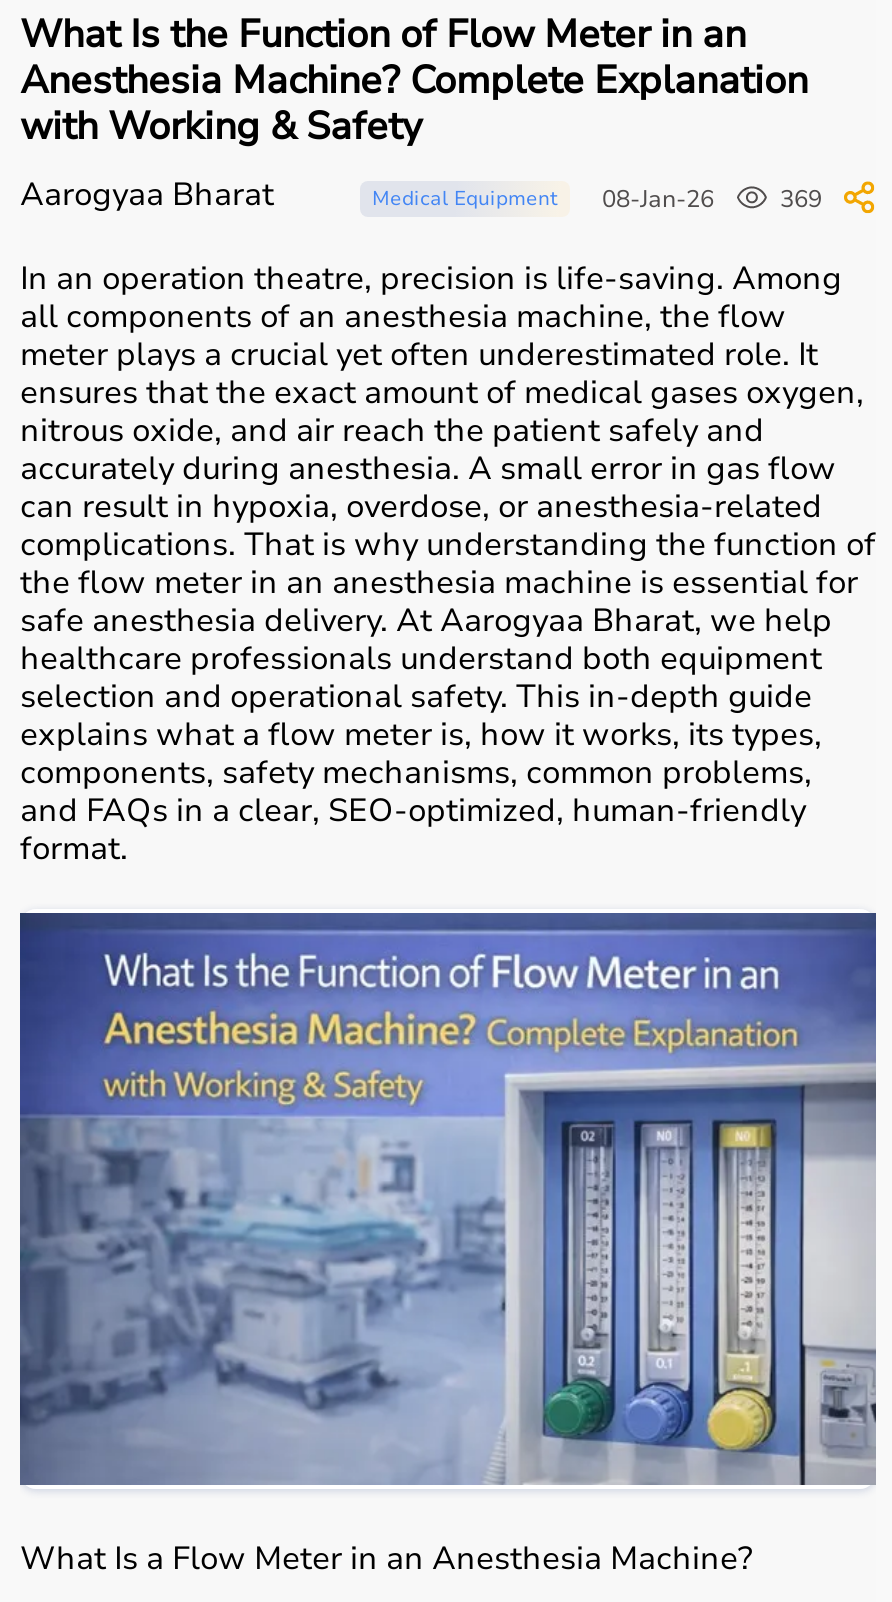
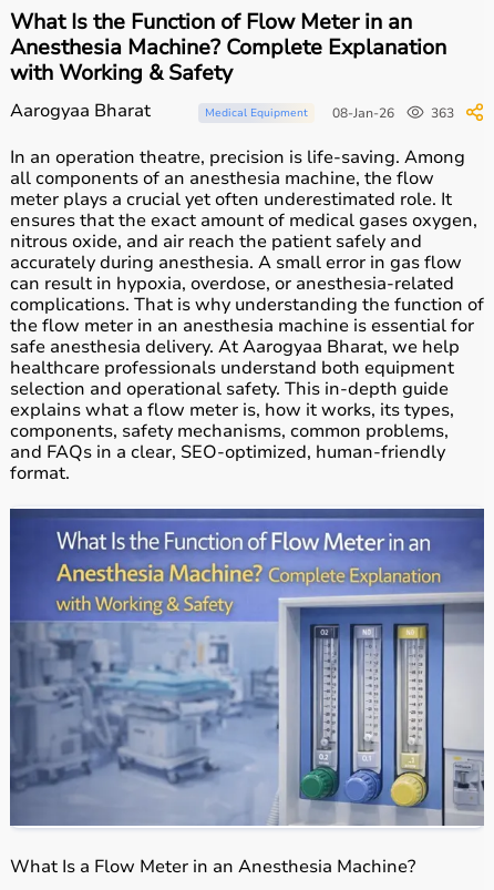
- 369
+ 363
